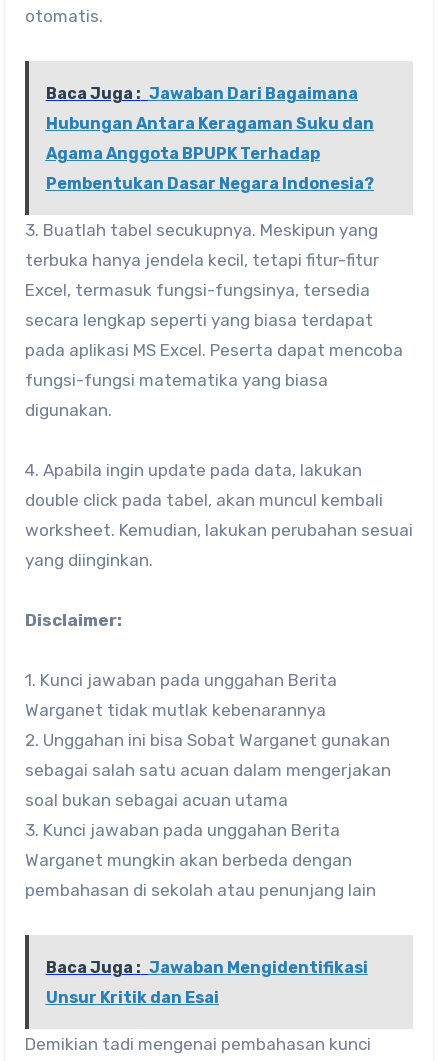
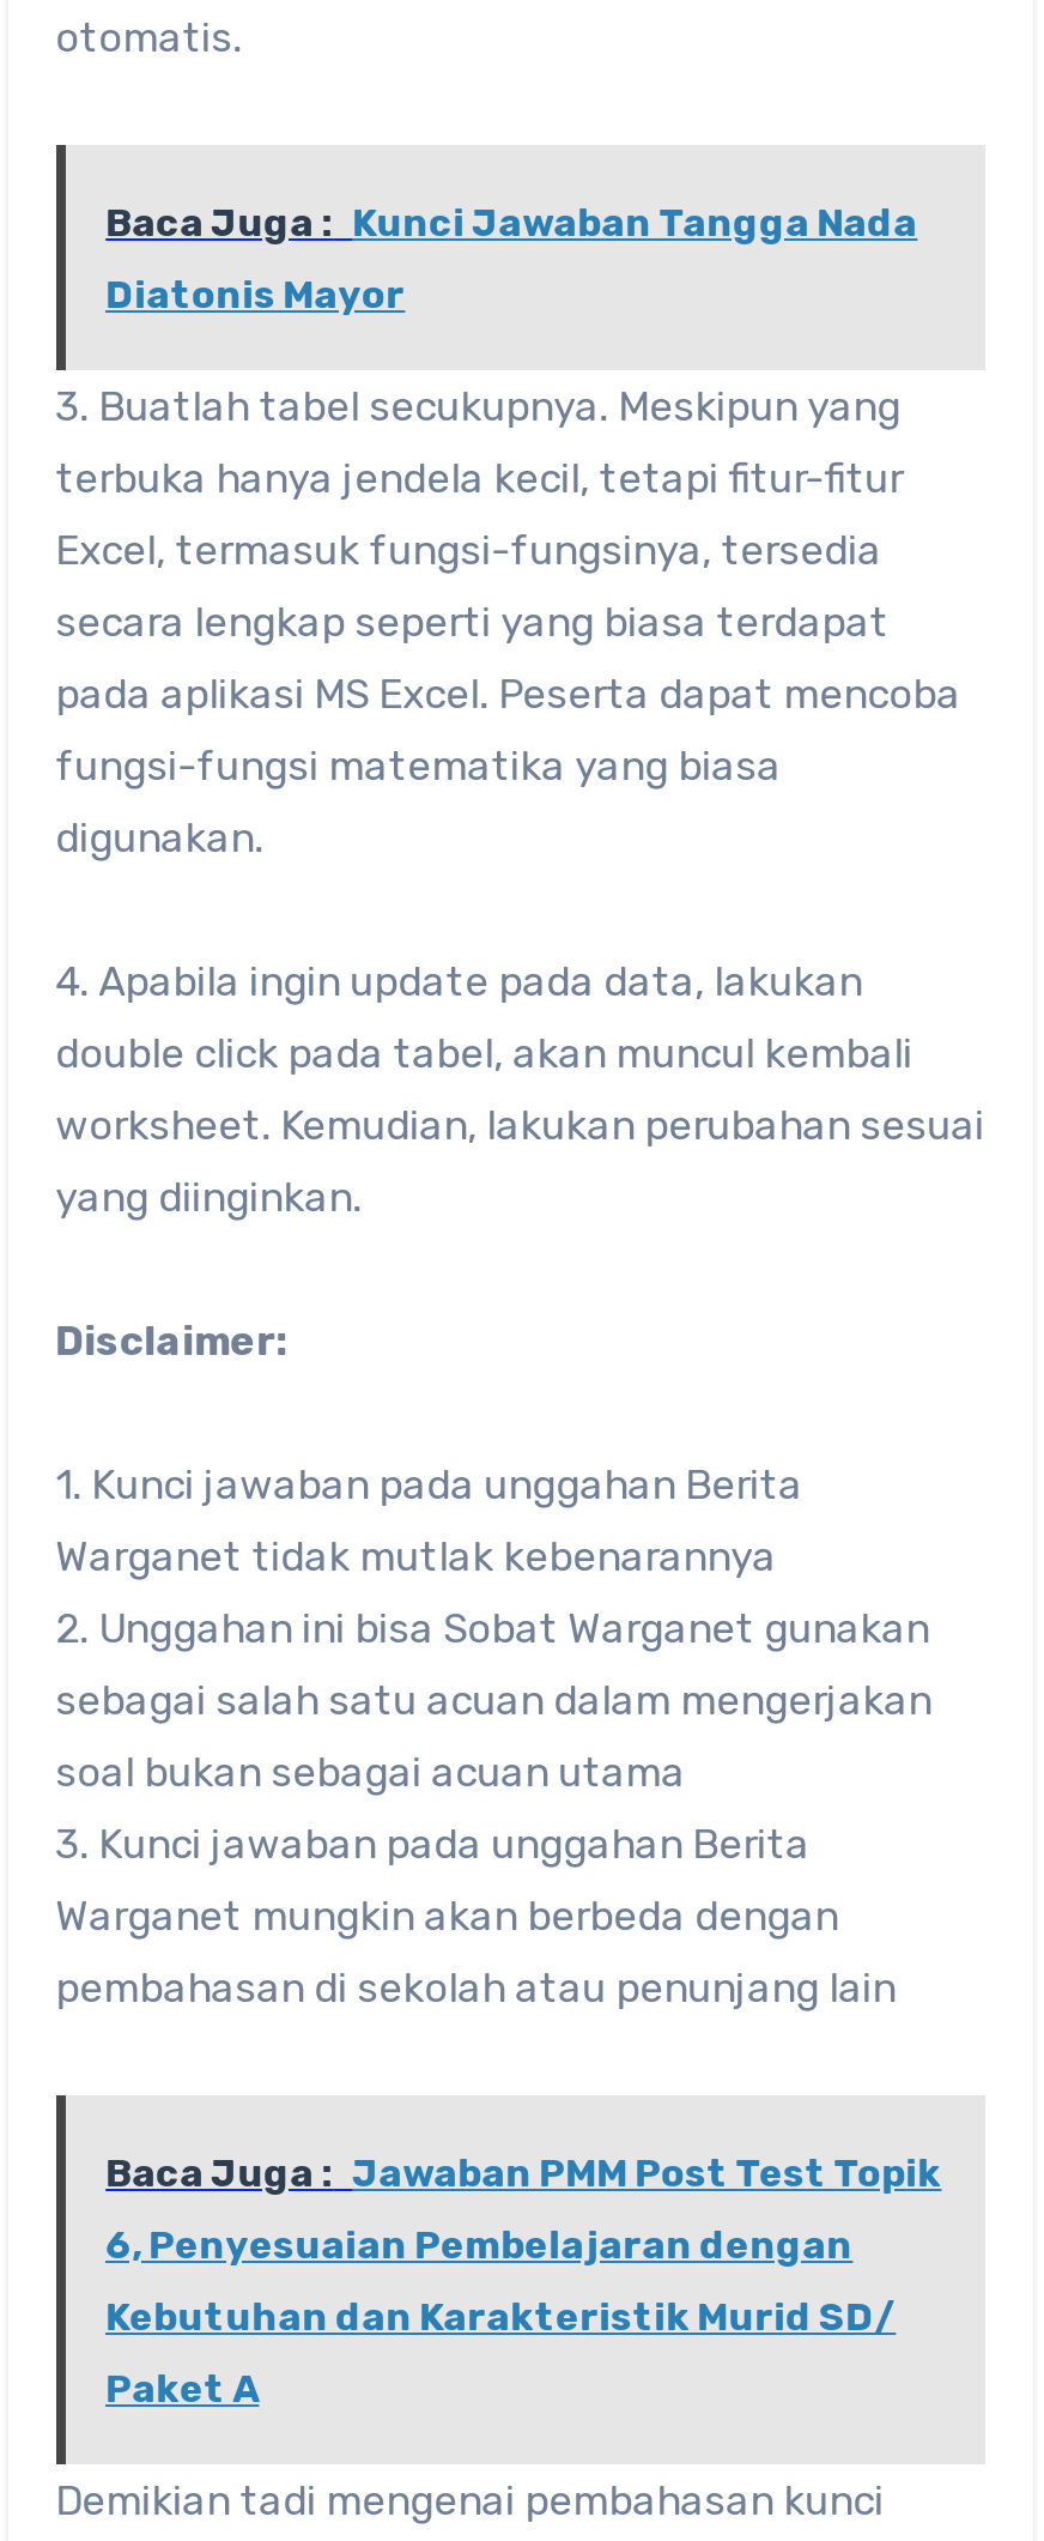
- Baca Juga : Jawaban Dari Bagaimana
- Hubungan Antara Keragaman Suku dan
- Agama Anggota BPUPK Terhadap
- Pembentukan Dasar Negara Indonesia?
+ Baca Juga : Kunci Jawaban Tangga Nada
+ Diatonis Mayor

moved up: 3. Buatlah tabel secukupnya. Meskipun yang | terbuka hanya jendela kecil, tetapi fitur-fitur | Excel, termasuk fungsi-fungsinya, tersedia | ... | Warganet mungkin akan berbeda dengan | pembahasan di sekolah atau penunjang lain

- Baca Juga : Jawaban Mengidentifikasi
- Unsur Kritik dan Esai
+ Baca Juga : Jawaban PMM Post Test Topik
+ 6, Penyesuaian Pembelajaran dengan
+ Kebutuhan dan Karakteristik Murid SD/
+ Paket A
